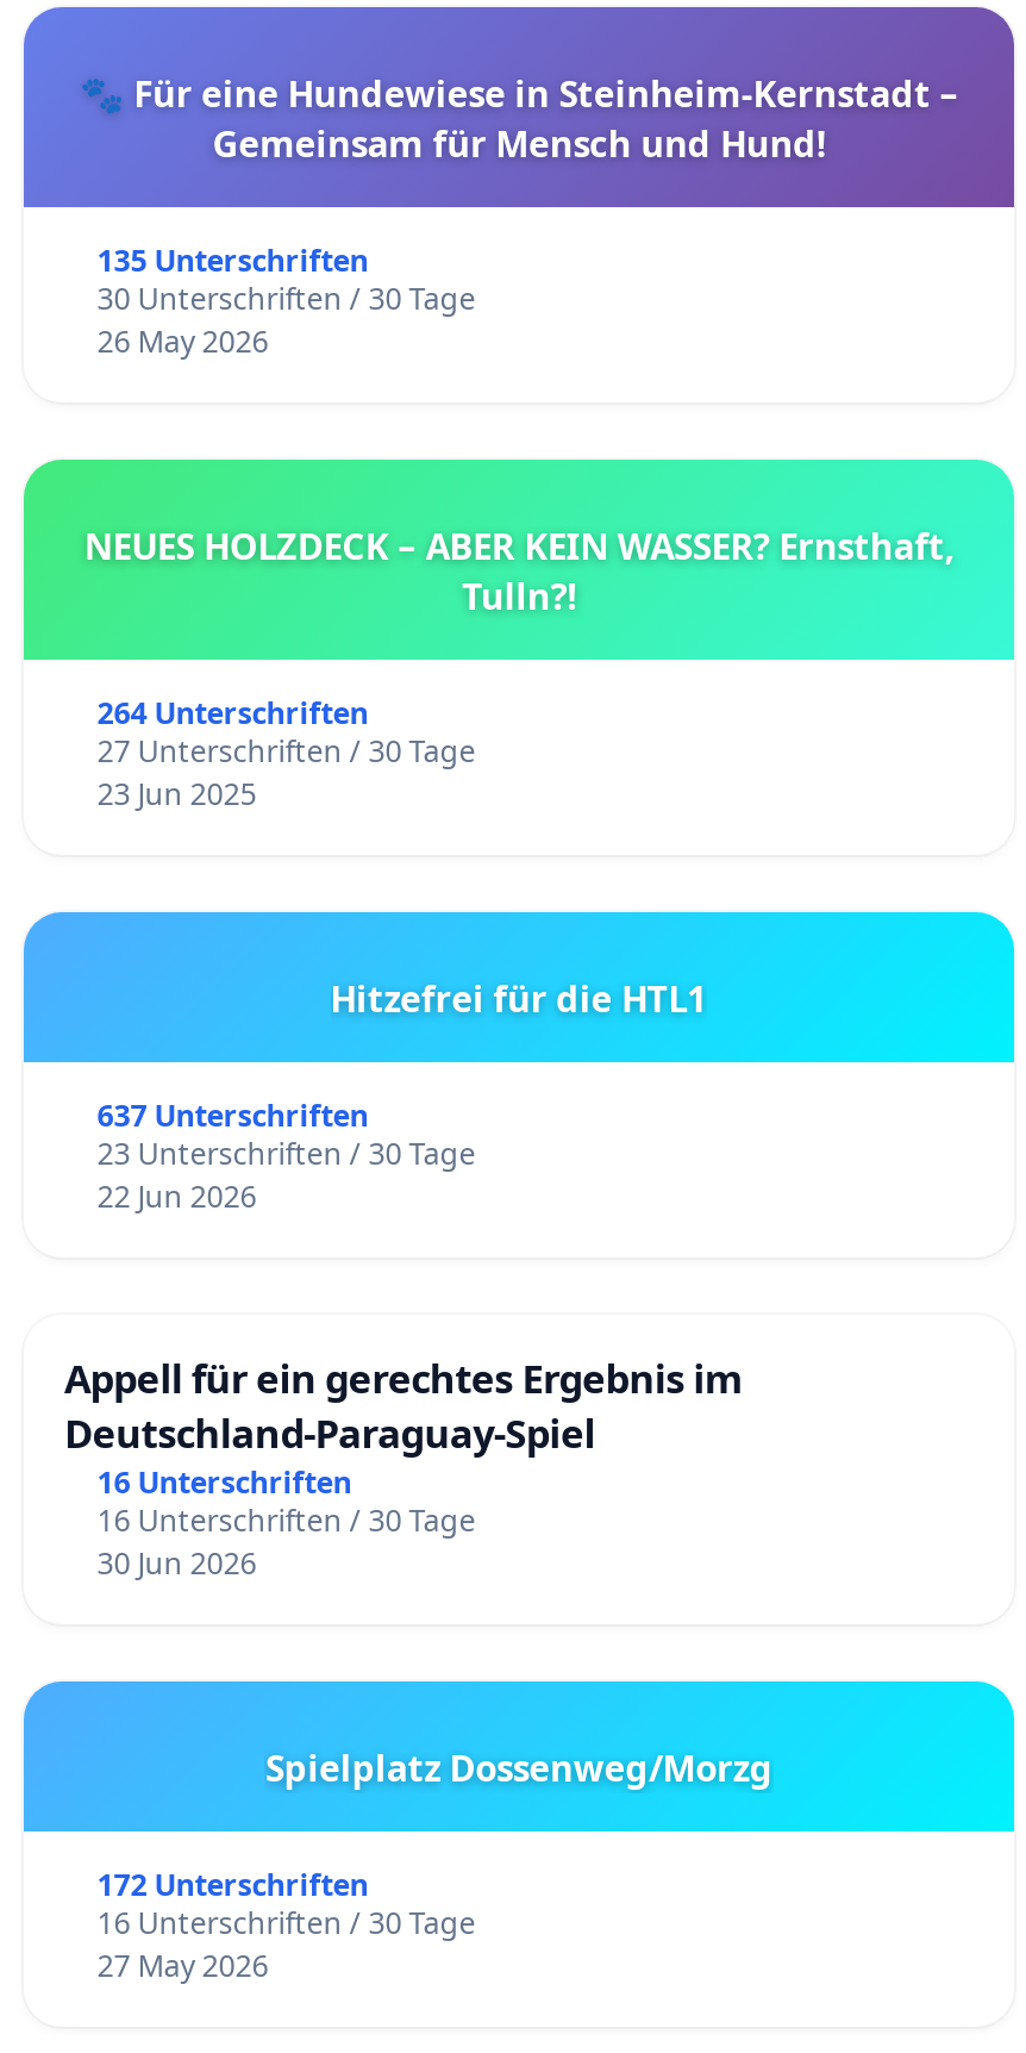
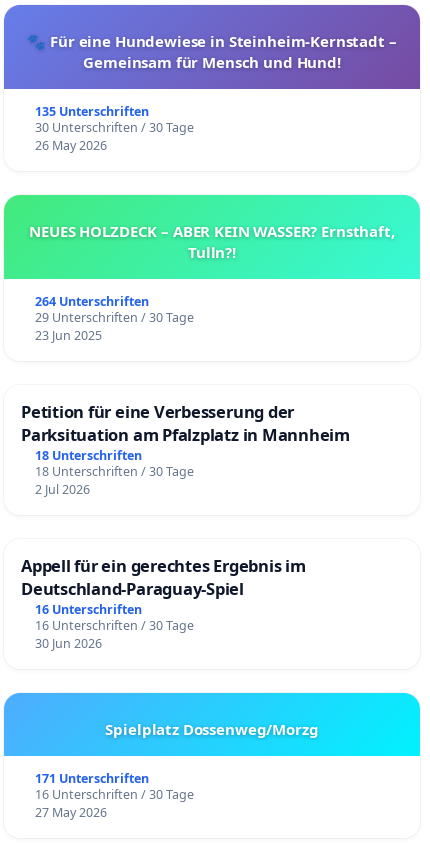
- 27 Unterschriften / 30 Tage
+ 29 Unterschriften / 30 Tage

- Hitzefrei für die HTL1
- 637 Unterschriften
- 23 Unterschriften / 30 Tage
- 22 Jun 2026
+ Petition für eine Verbesserung der
+ Parksituation am Pfalzplatz in Mannheim
+ 18 Unterschriften
+ 18 Unterschriften / 30 Tage
+ 2 Jul 2026

- 172 Unterschriften
+ 171 Unterschriften
